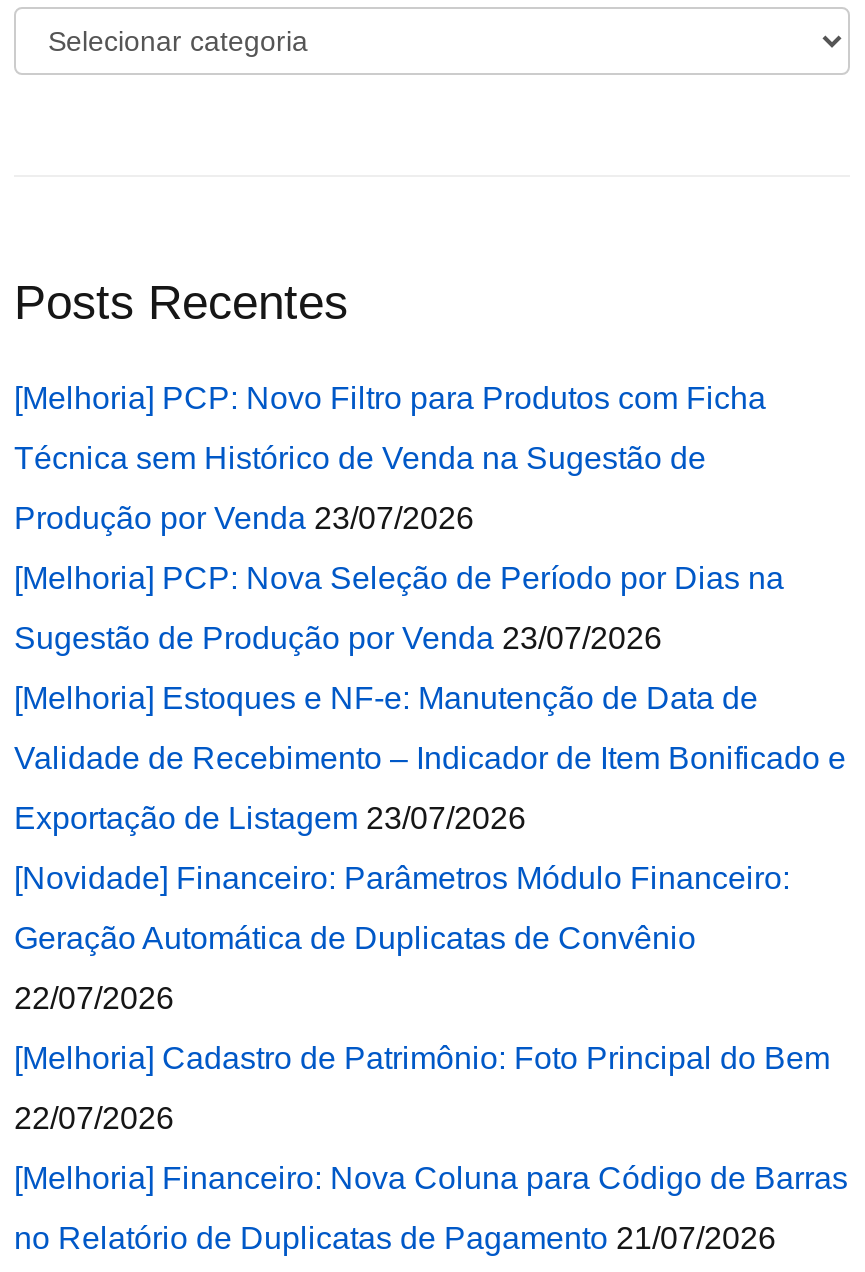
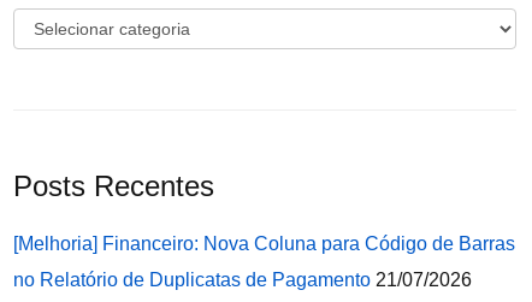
- [Melhoria] PCP: Novo Filtro para Produtos com Ficha
- Técnica sem Histórico de Venda na Sugestão de
- Produção por Venda 23/07/2026
- [Melhoria] PCP: Nova Seleção de Período por Dias na
- Sugestão de Produção por Venda 23/07/2026
- [Melhoria] Estoques e NF-e: Manutenção de Data de
- Validade de Recebimento – Indicador de Item Bonificado e
- Exportação de Listagem 23/07/2026
- [Novidade] Financeiro: Parâmetros Módulo Financeiro:
- Geração Automática de Duplicatas de Convênio
- 22/07/2026
- [Melhoria] Cadastro de Patrimônio: Foto Principal do Bem
- 22/07/2026
